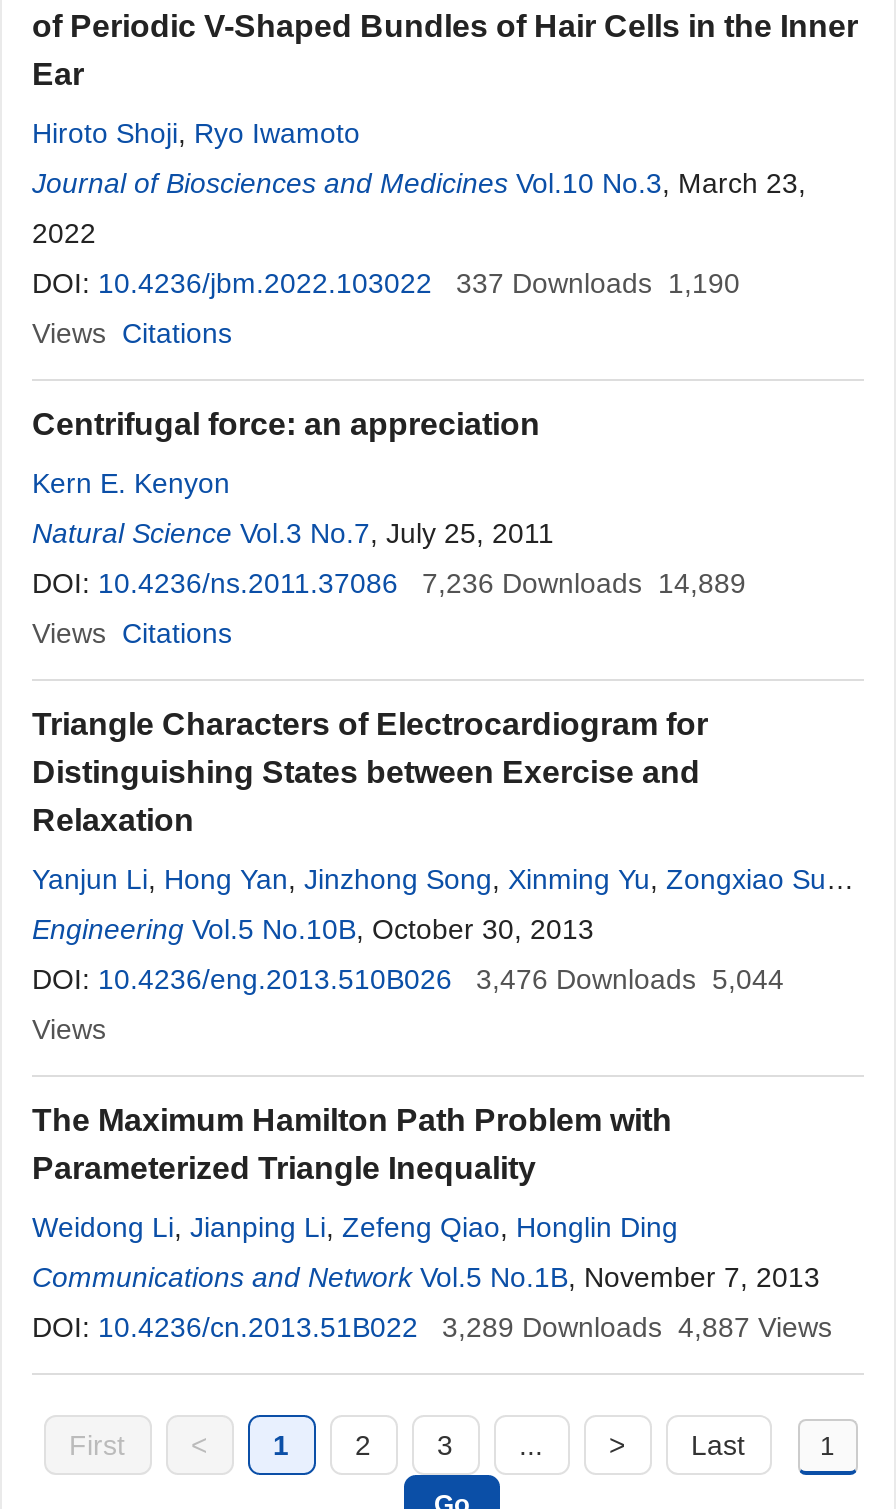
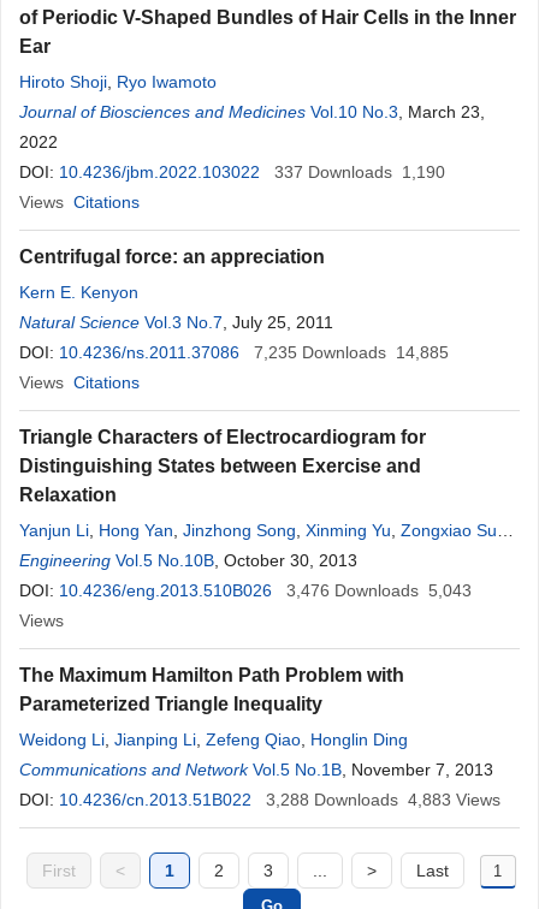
- DOI: 10.4236/ns.2011.37086 7,236 Downloads 14,889
+ DOI: 10.4236/ns.2011.37086 7,235 Downloads 14,885

- DOI: 10.4236/eng.2013.510B026 3,476 Downloads 5,044
+ DOI: 10.4236/eng.2013.510B026 3,476 Downloads 5,043

- 3,289 Downloads 4,887 Views
+ 3,288 Downloads 4,883 Views
